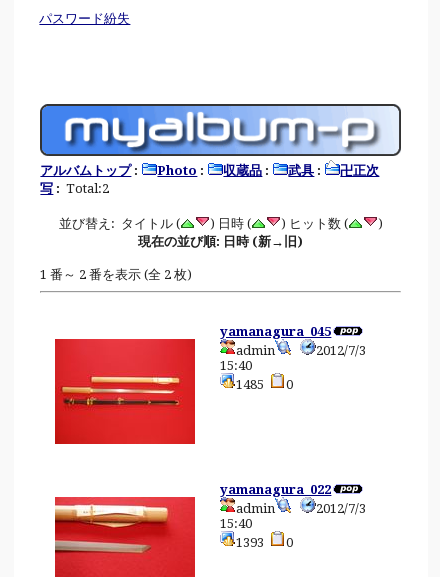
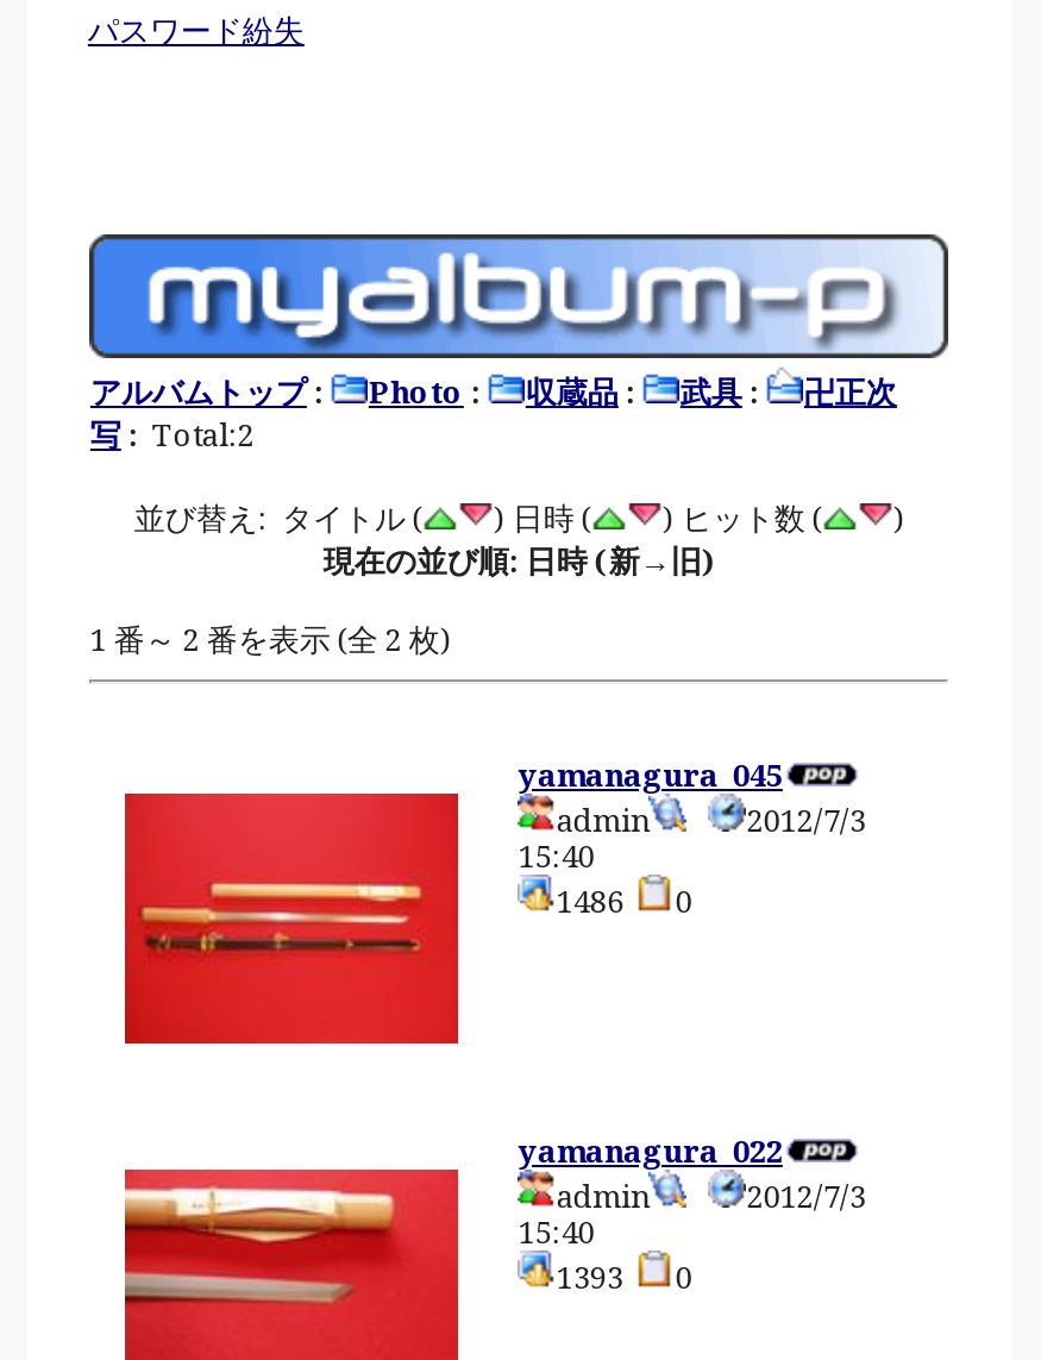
- 1485 0
+ 1486 0
